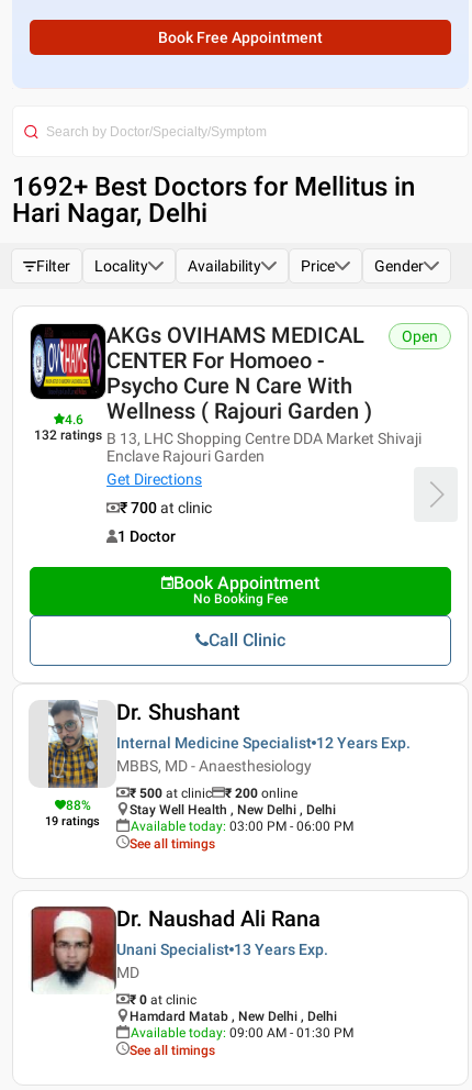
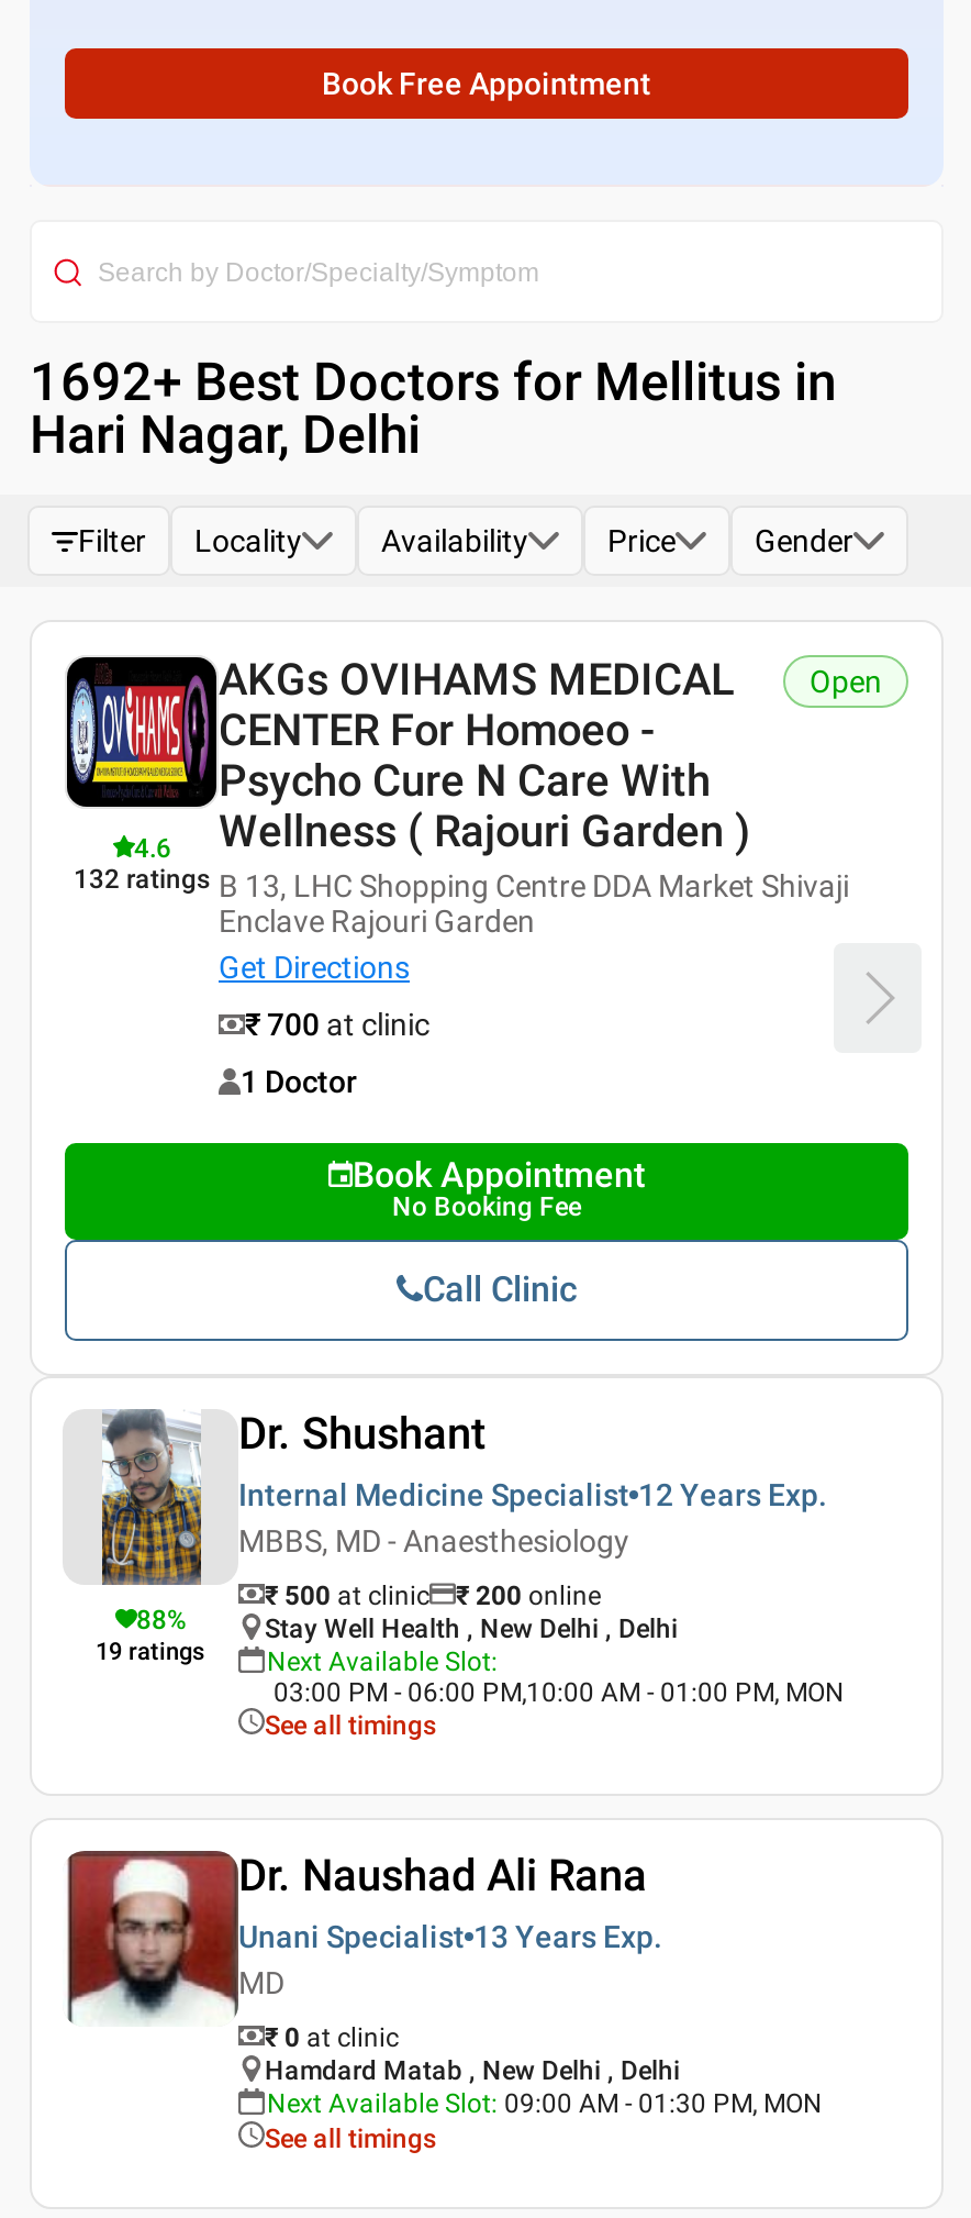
- Available today: 03:00 PM - 06:00 PM
+ Next Available Slot:
+ 03:00 PM - 06:00 PM,10:00 AM - 01:00 PM, MON

- Available today: 09:00 AM - 01:30 PM
+ Next Available Slot: 09:00 AM - 01:30 PM, MON
